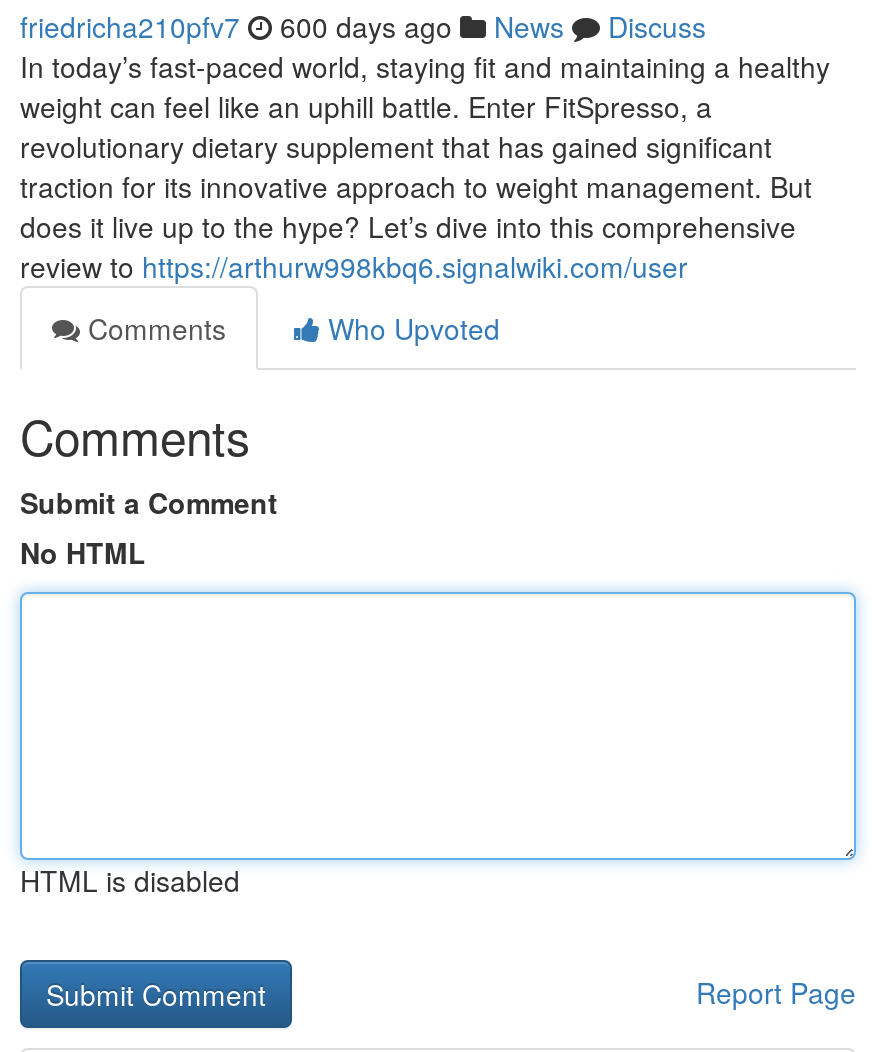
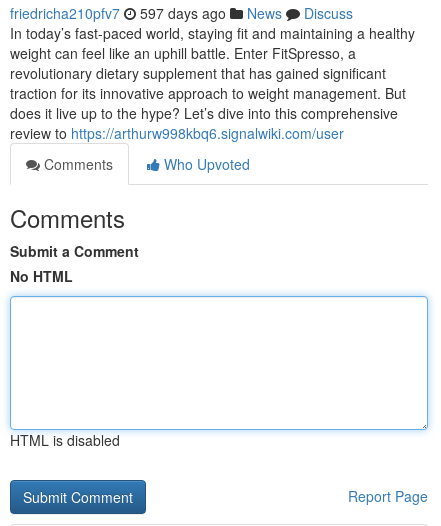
- friedricha210pfv7 600 days ago News Discuss
+ friedricha210pfv7 597 days ago News Discuss
